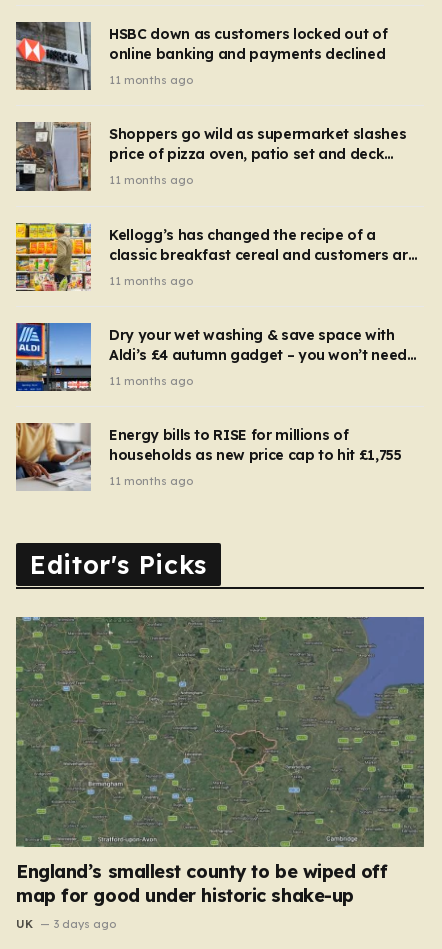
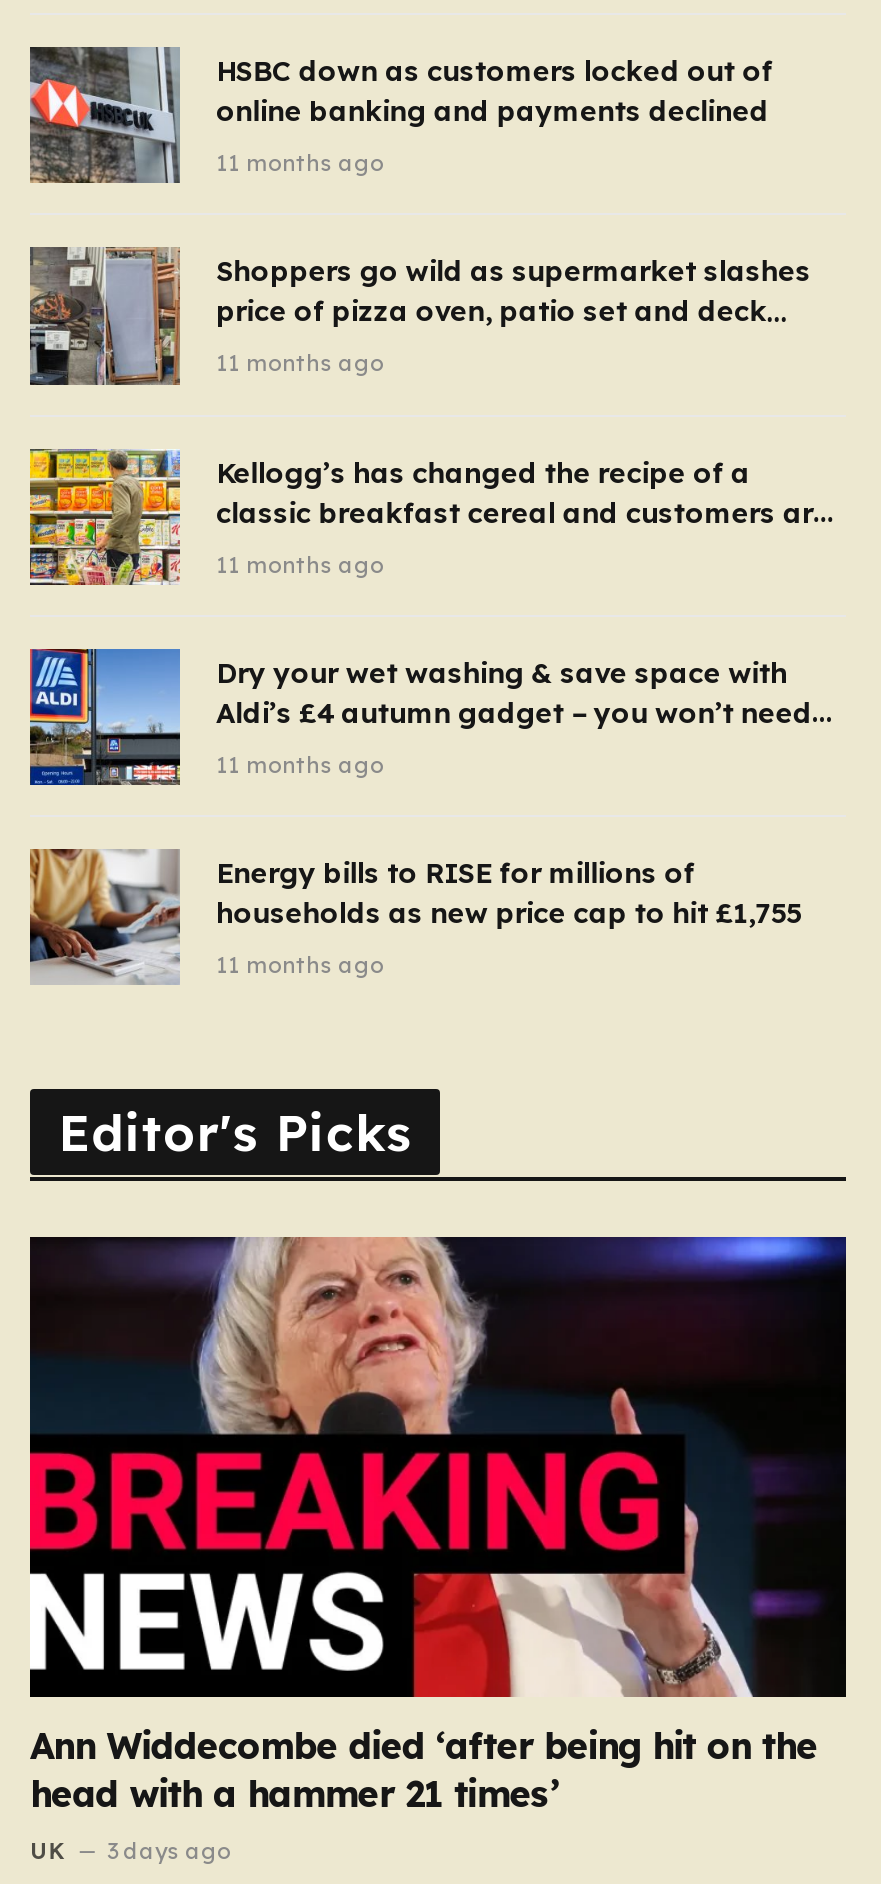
- [image]
- England’s smallest county to be wiped off
- map for good under historic shake-up
+ [image]
+ Ann Widdecombe died ‘after being hit on the
+ head with a hammer 21 times’
